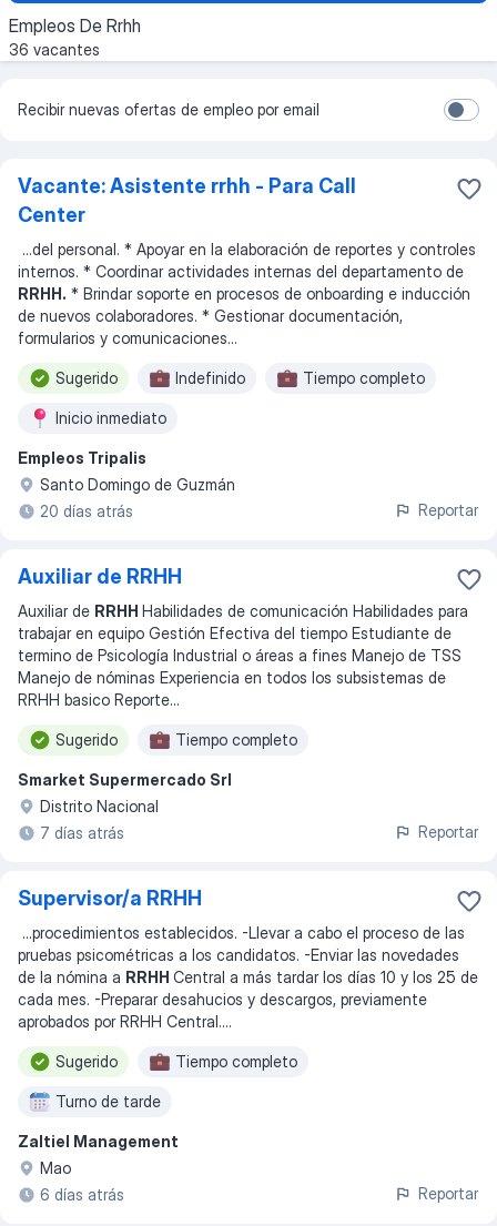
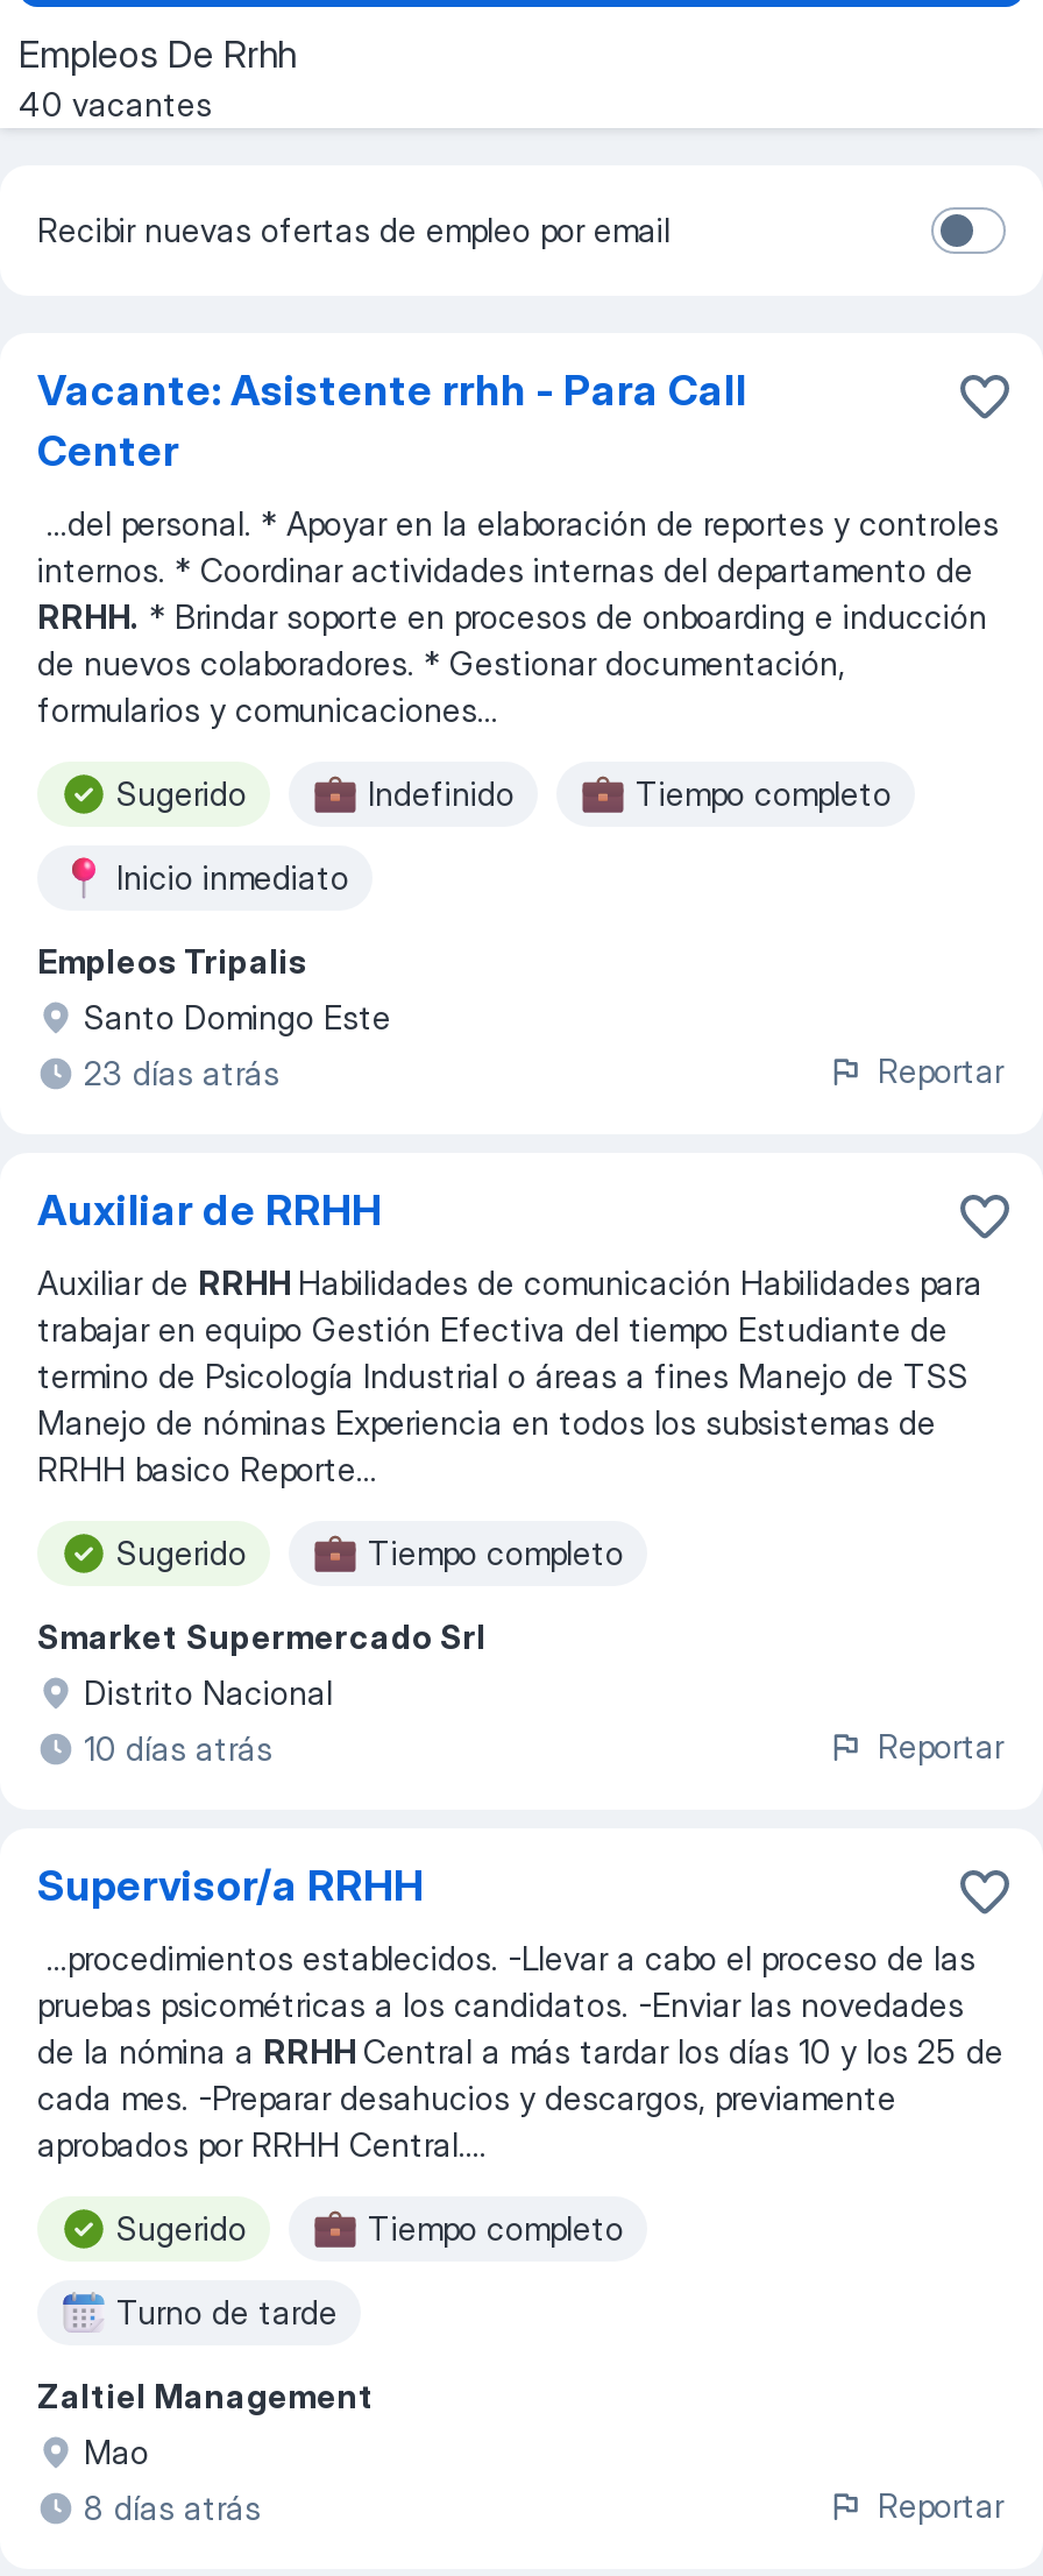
- 36 vacantes
+ 40 vacantes

- Santo Domingo de Guzmán
- 20 días atrás
+ Santo Domingo Este
+ 23 días atrás

- 7 días atrás
+ 10 días atrás

- 6 días atrás
+ 8 días atrás
